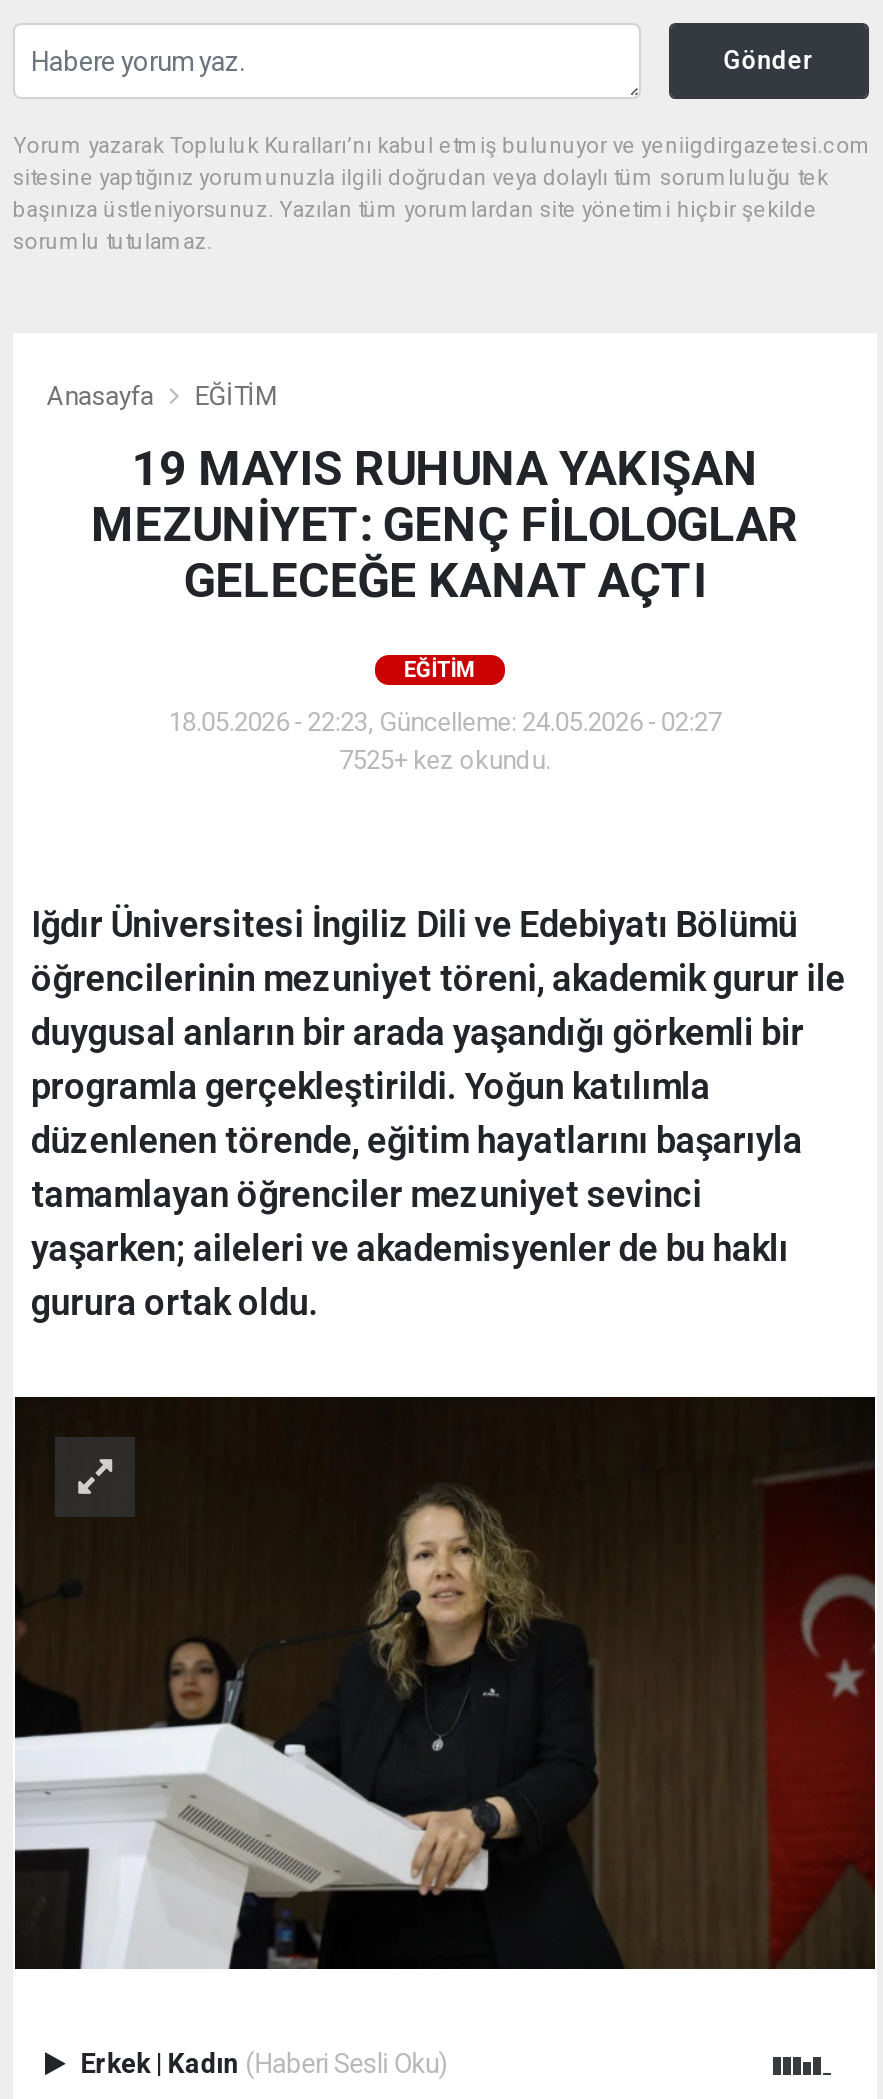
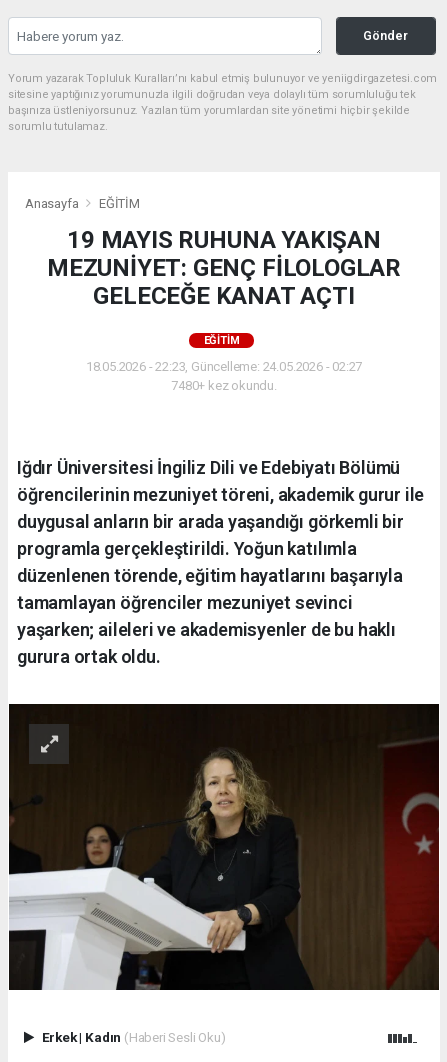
- 7525+ kez okundu.
+ 7480+ kez okundu.
